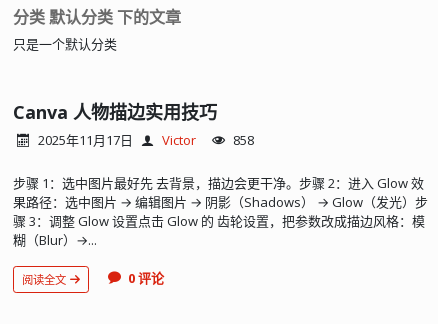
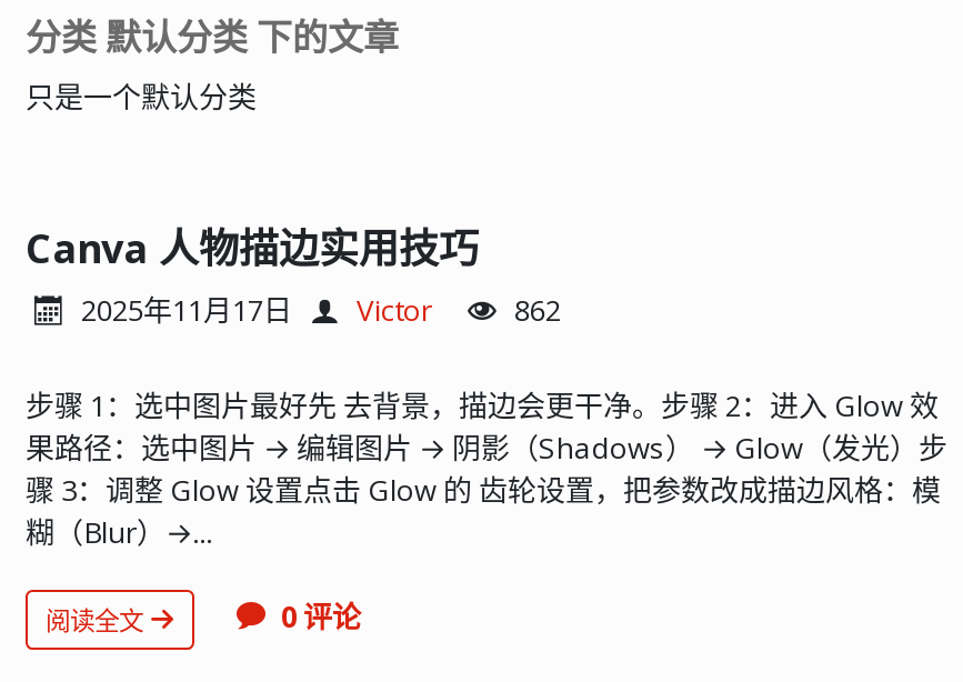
- 858
+ 862
